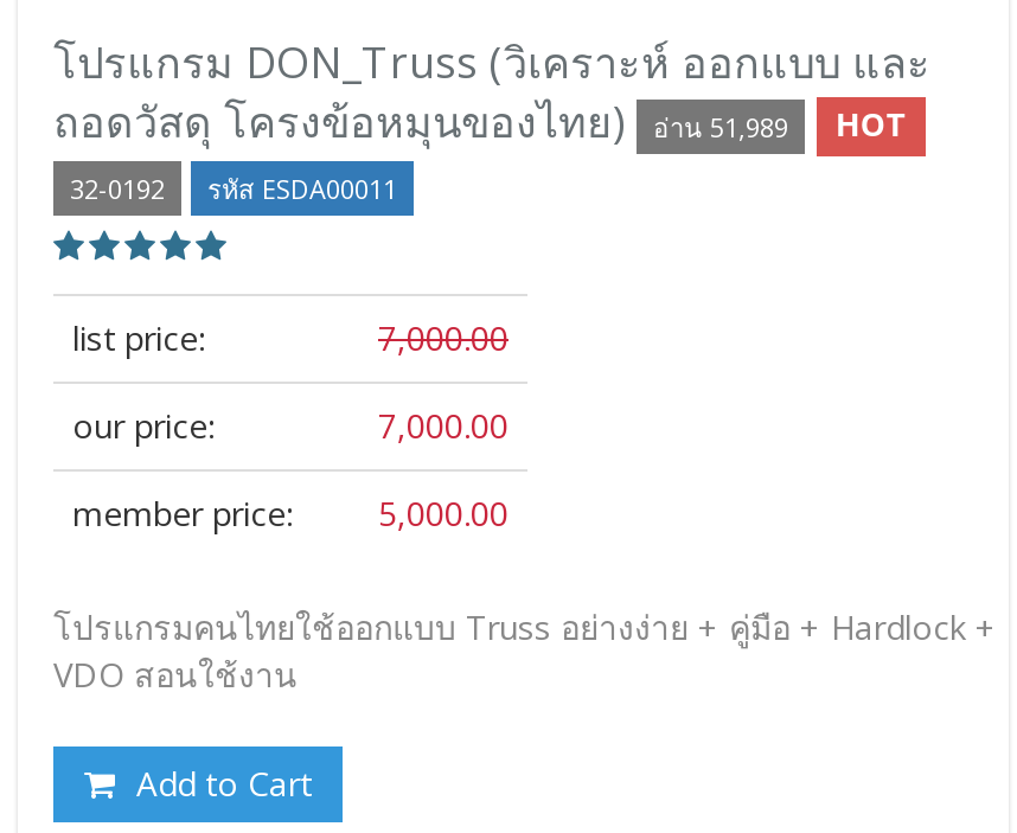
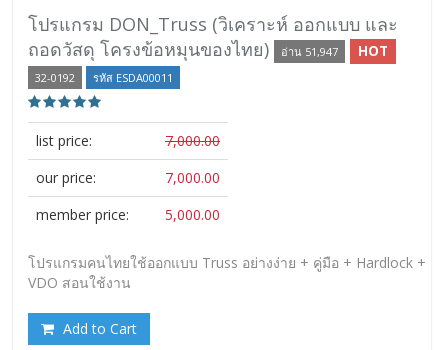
- ถอดวัสดุ โครงข้อหมุนของไทย) อ่าน 51,989 HOT
+ ถอดวัสดุ โครงข้อหมุนของไทย) อ่าน 51,947 HOT
